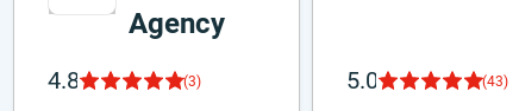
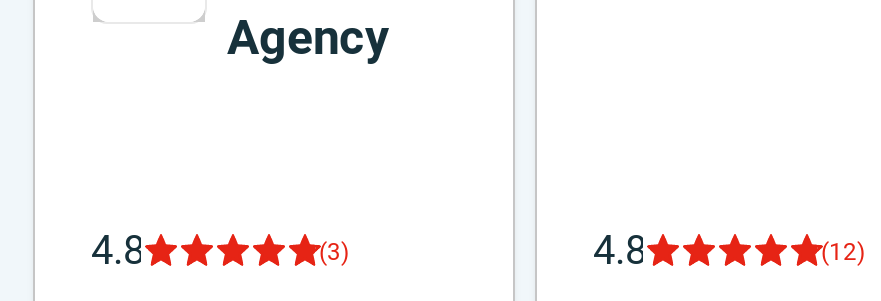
- 5.0
- (43)
+ 4.8
+ (12)
